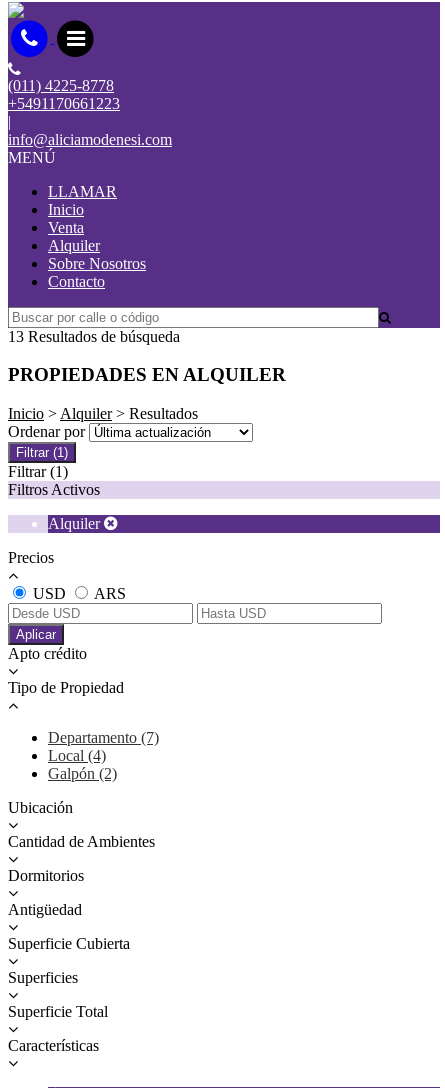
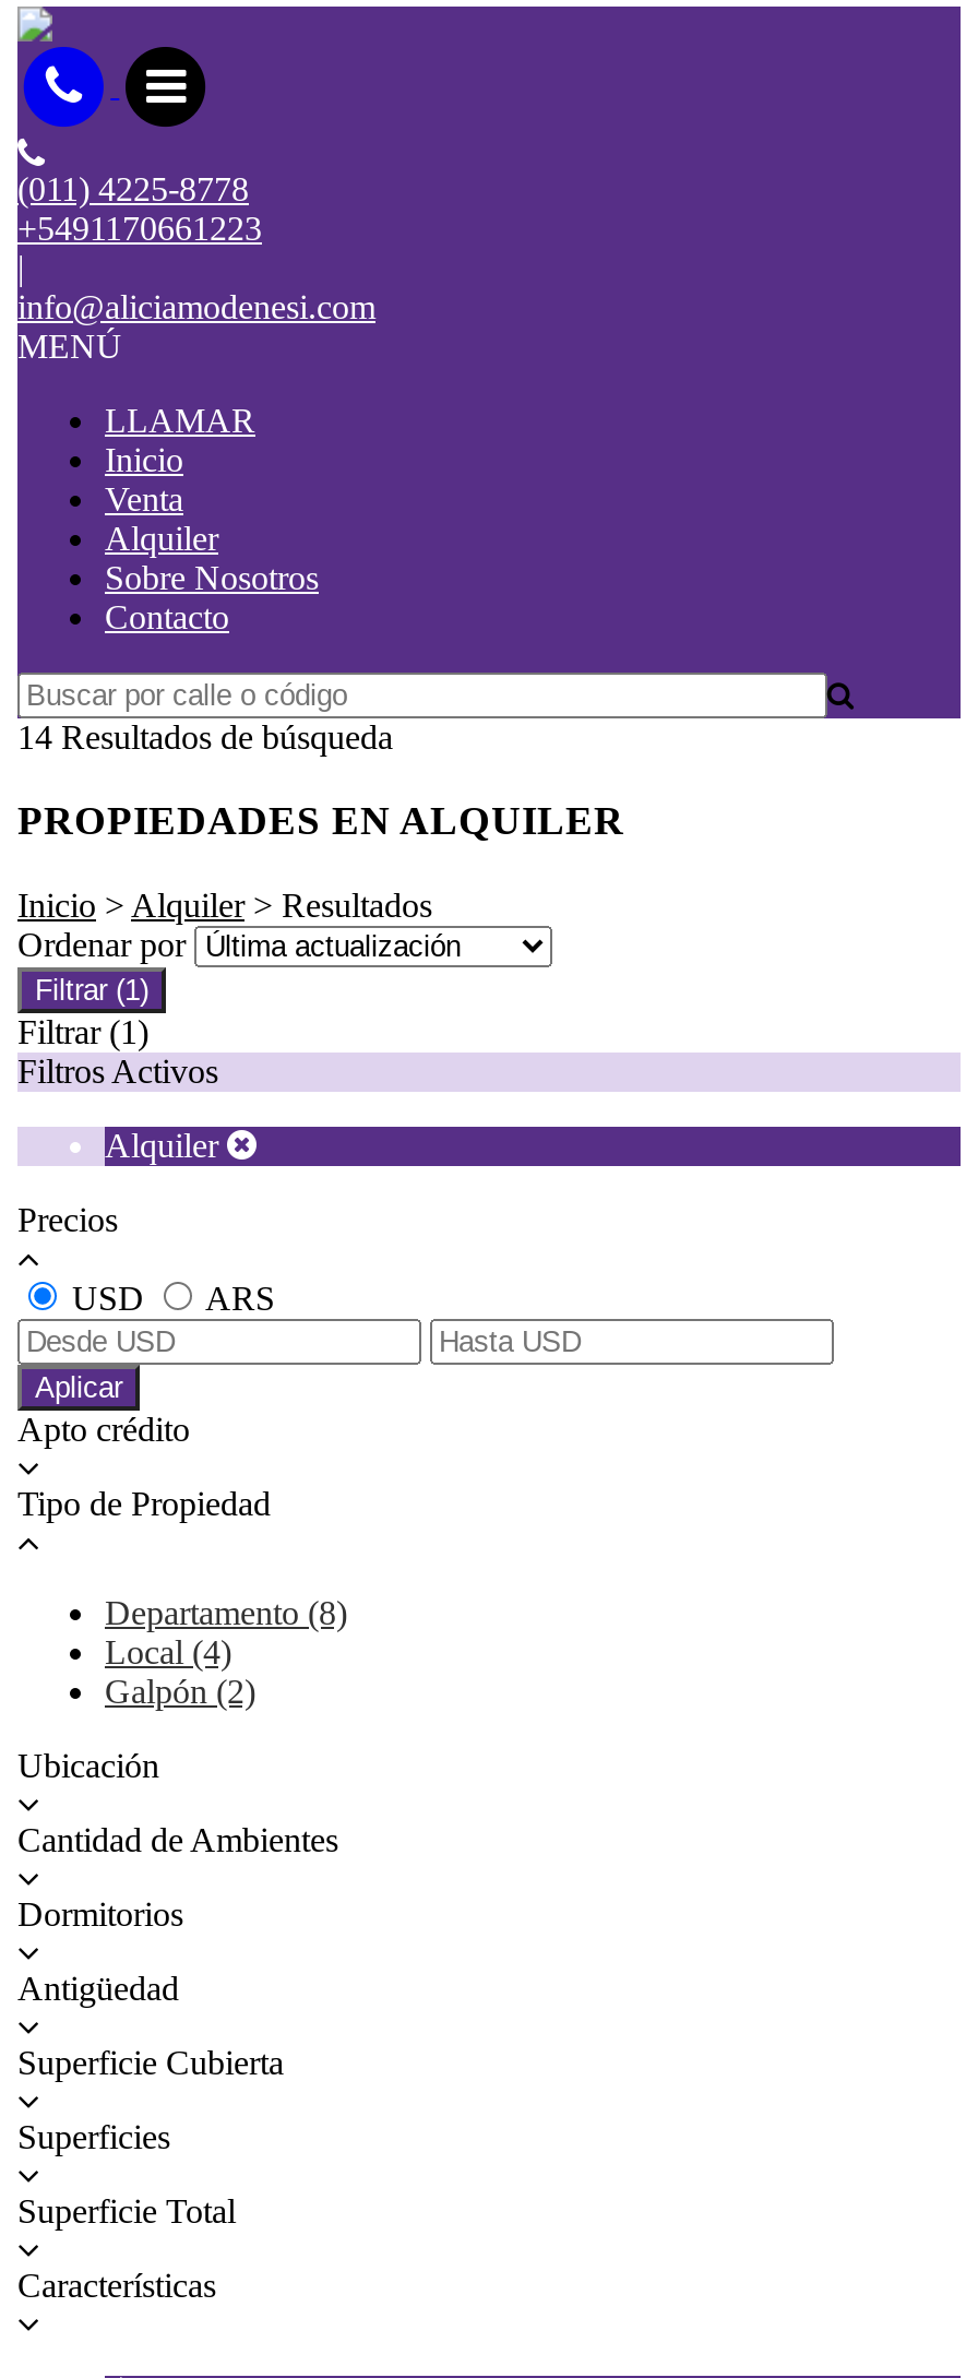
- 13 Resultados de búsqueda
+ 14 Resultados de búsqueda

- Departamento (7)
+ Departamento (8)
